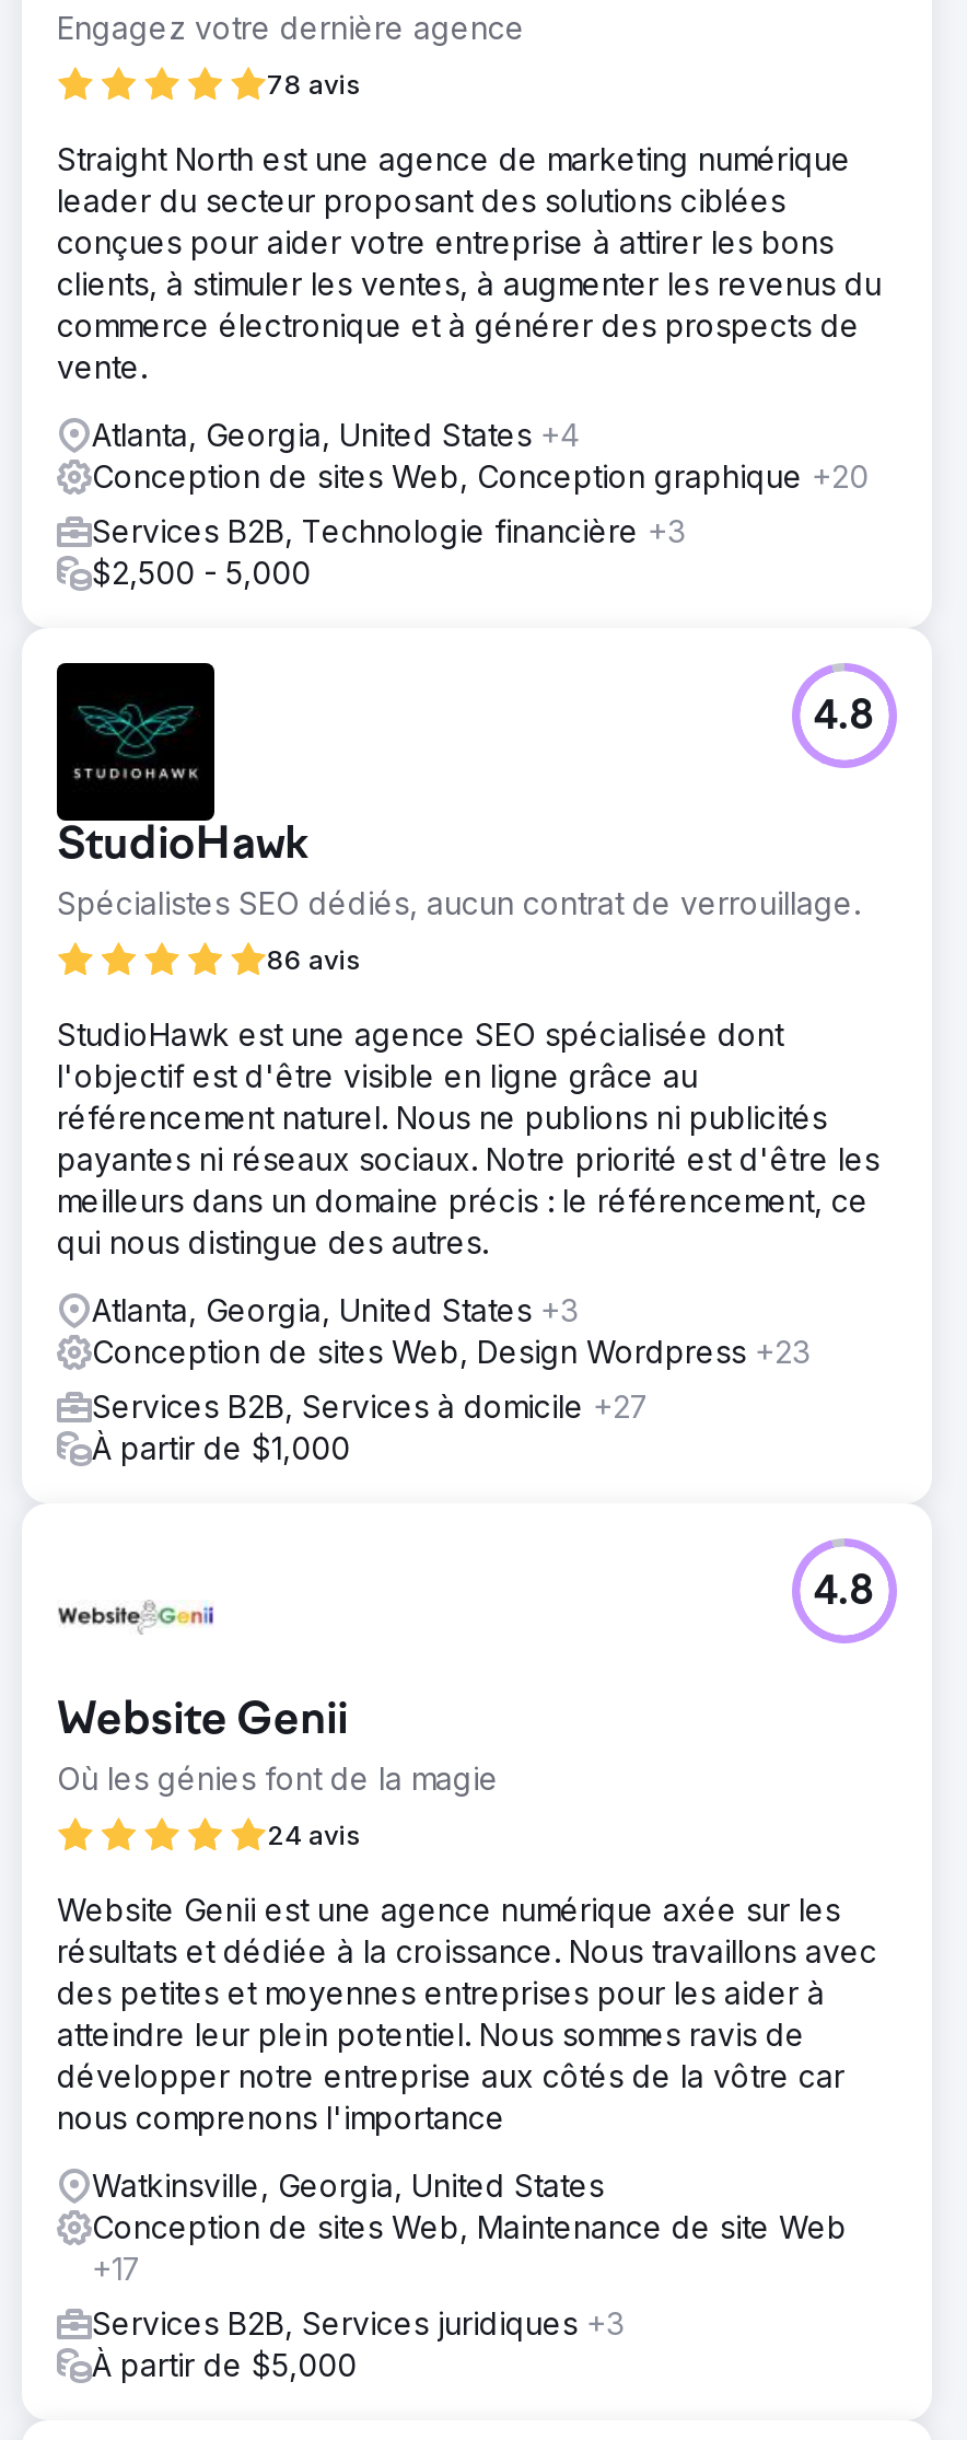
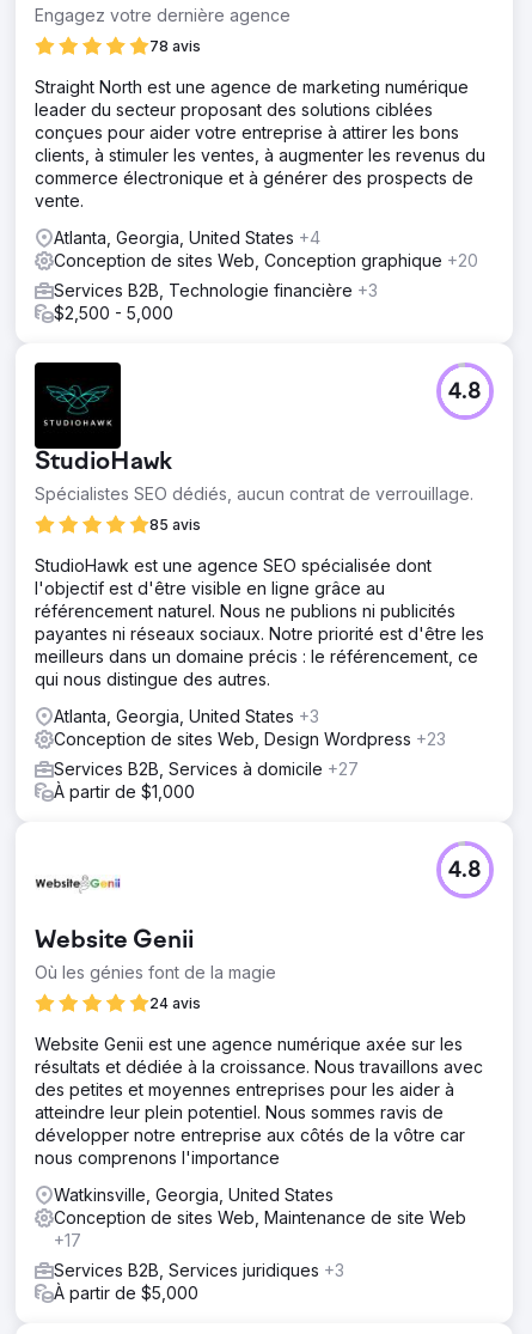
- 86 avis
+ 85 avis
